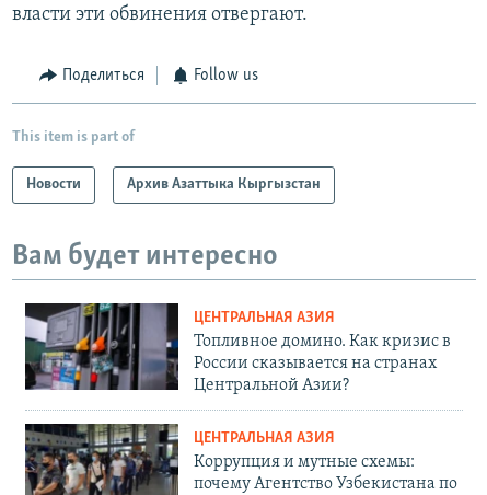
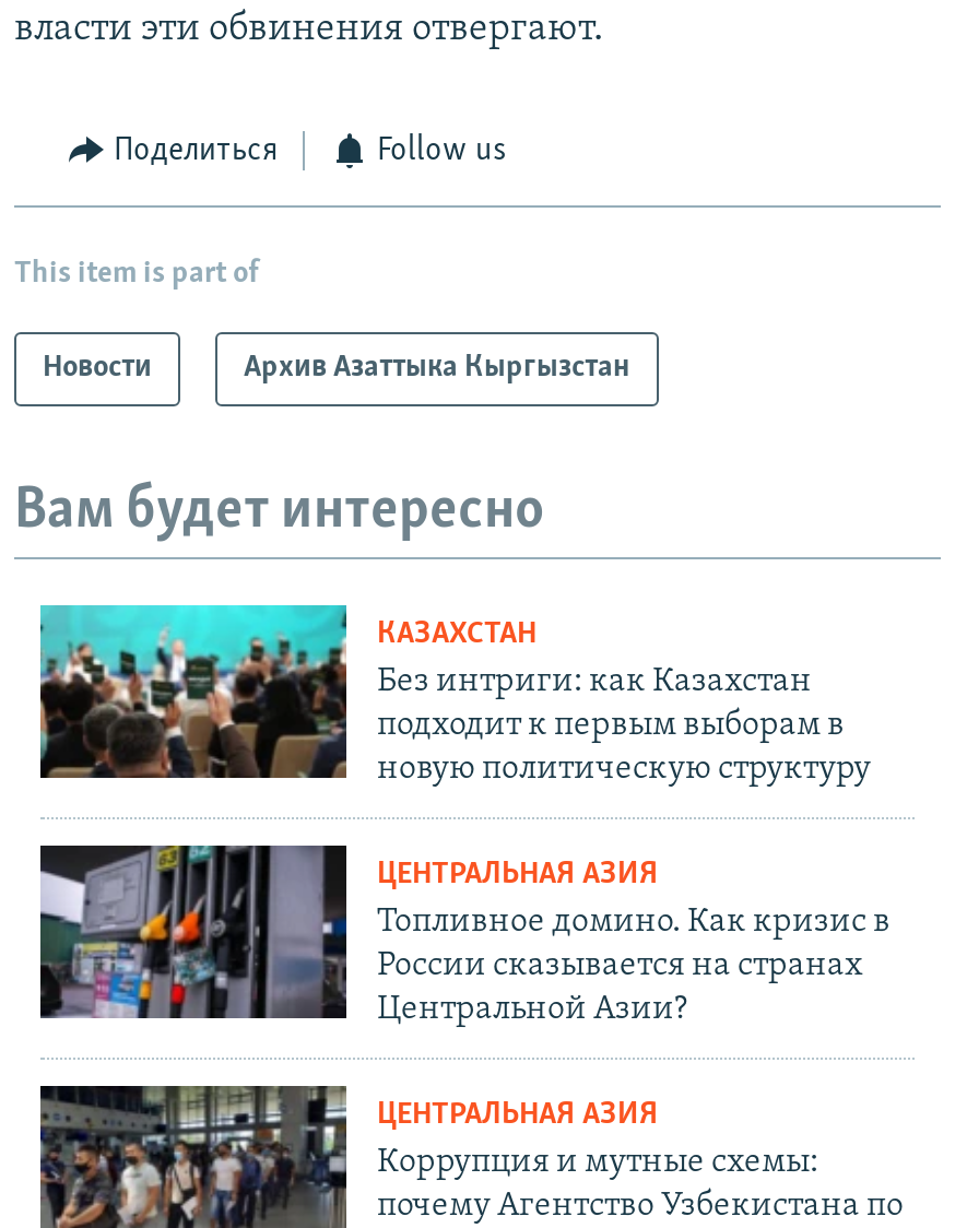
+ [image]
+ КАЗАХСТАН
+ Без интриги: как Казахстан
+ подходит к первым выборам в
+ новую политическую структуру
